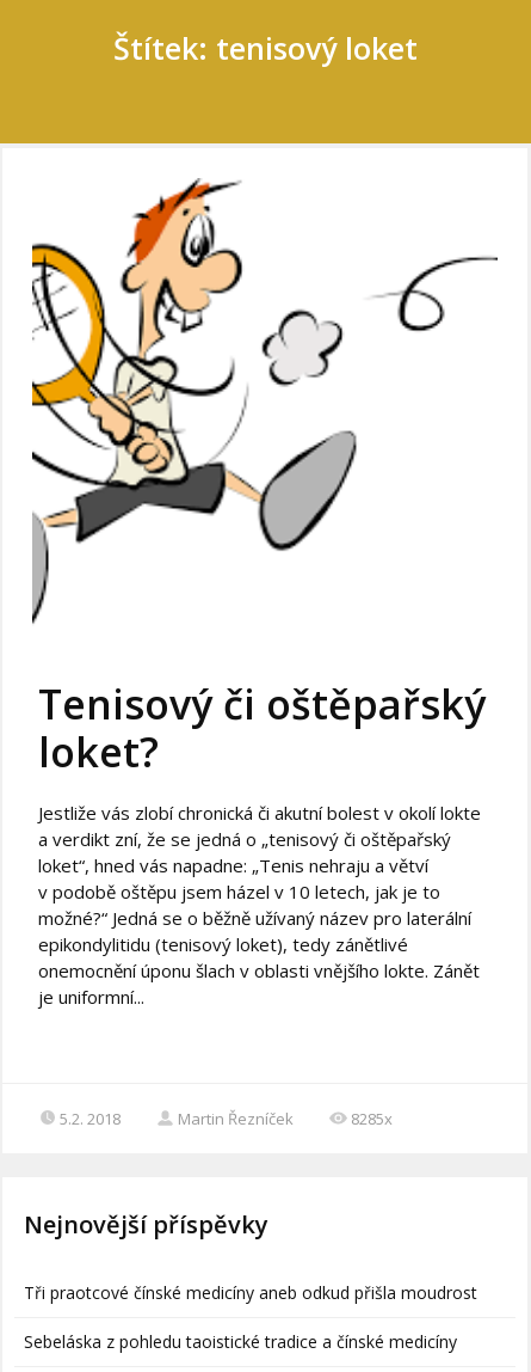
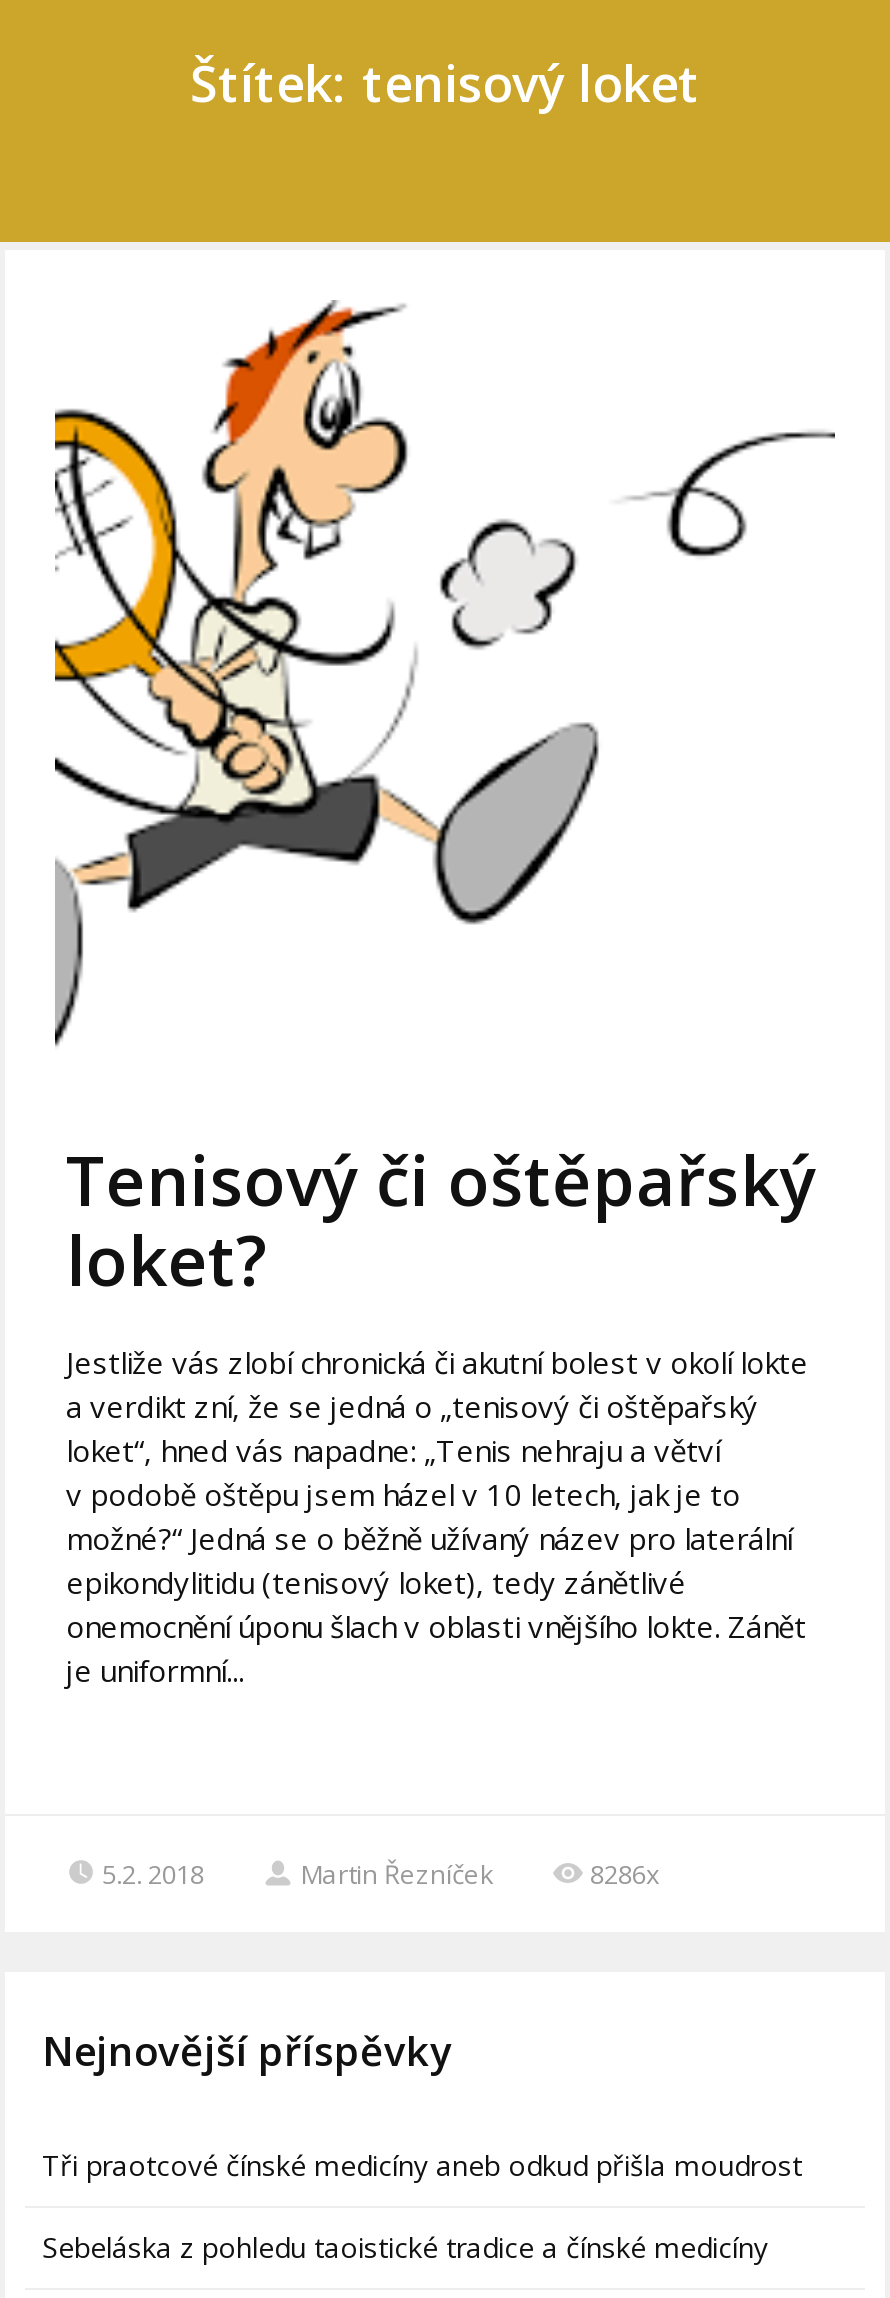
- 8285x
+ 8286x
